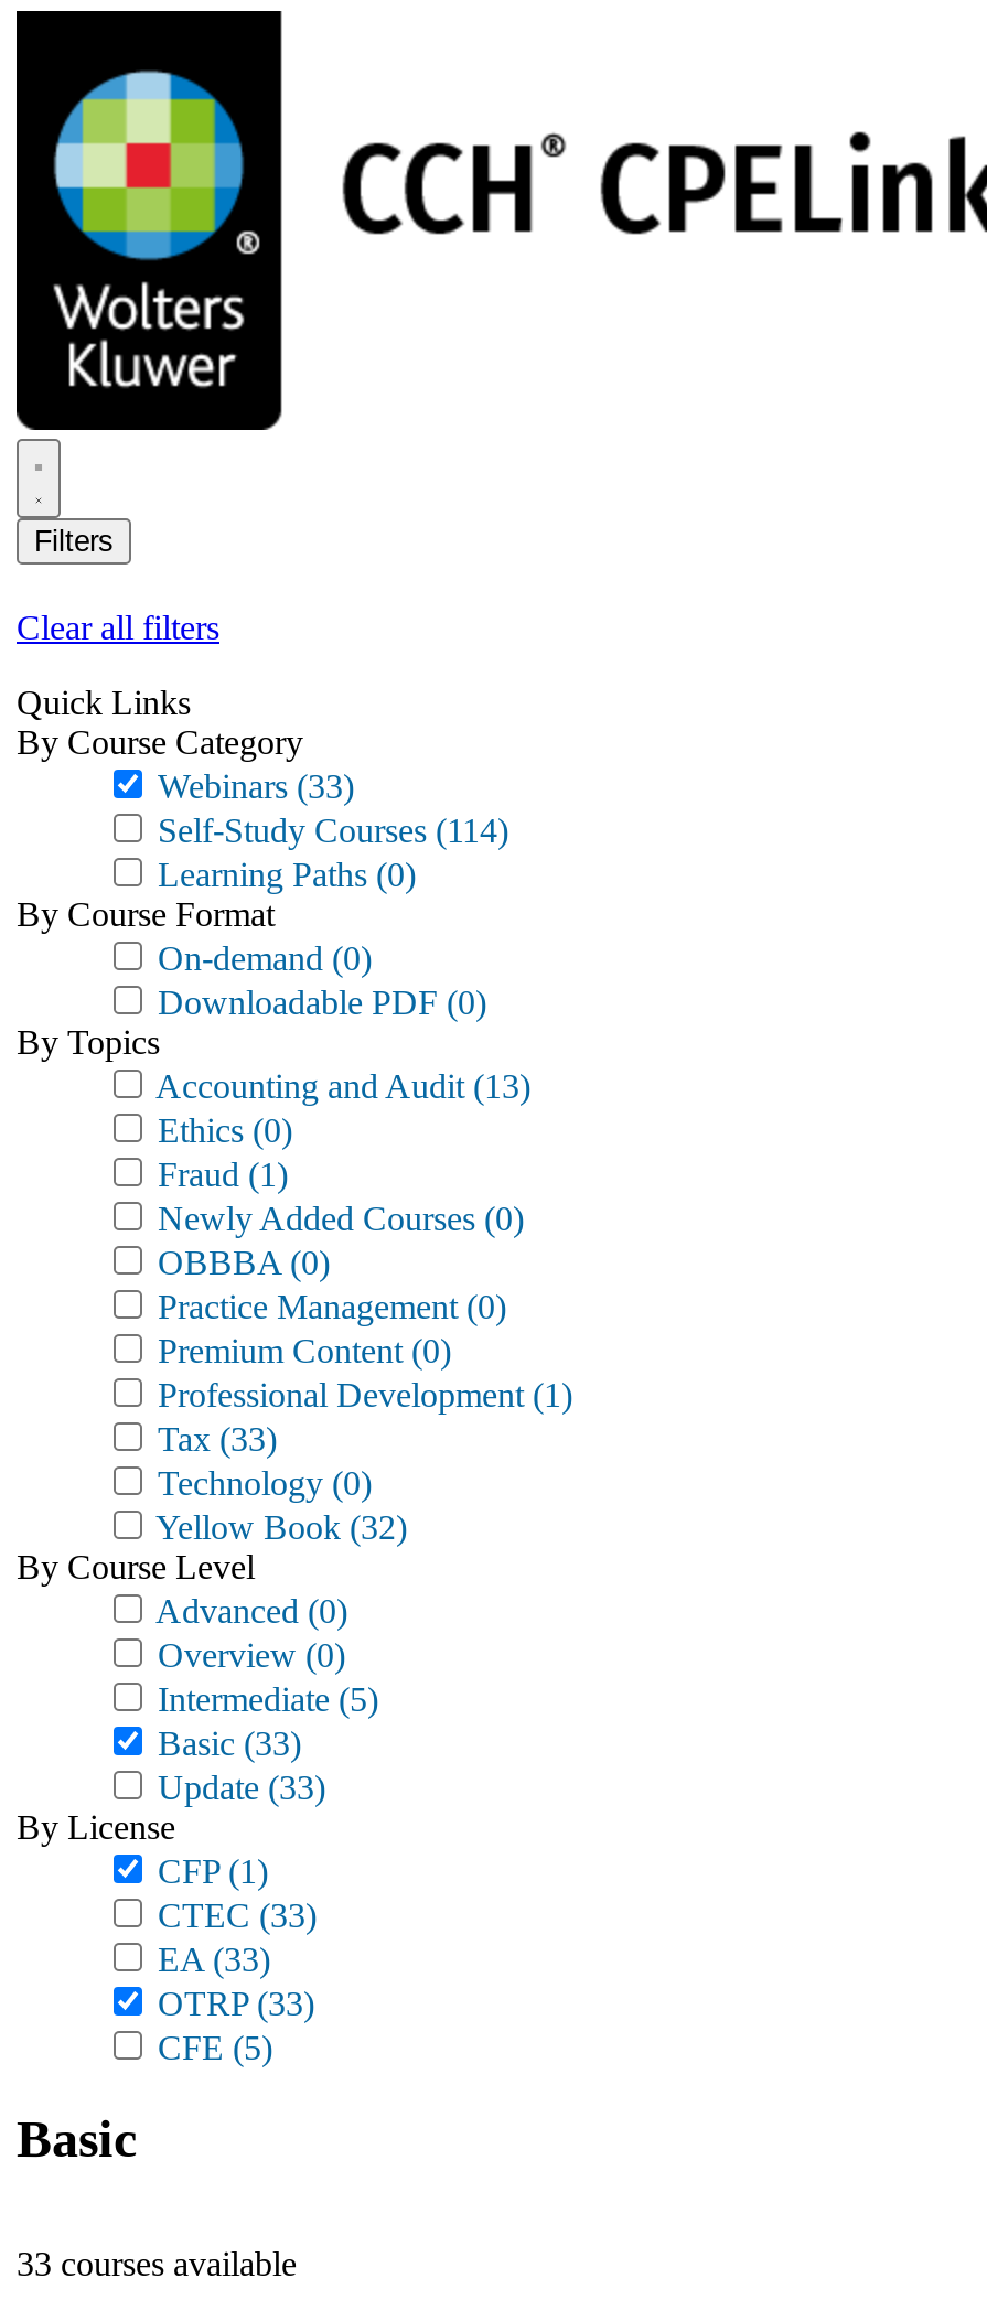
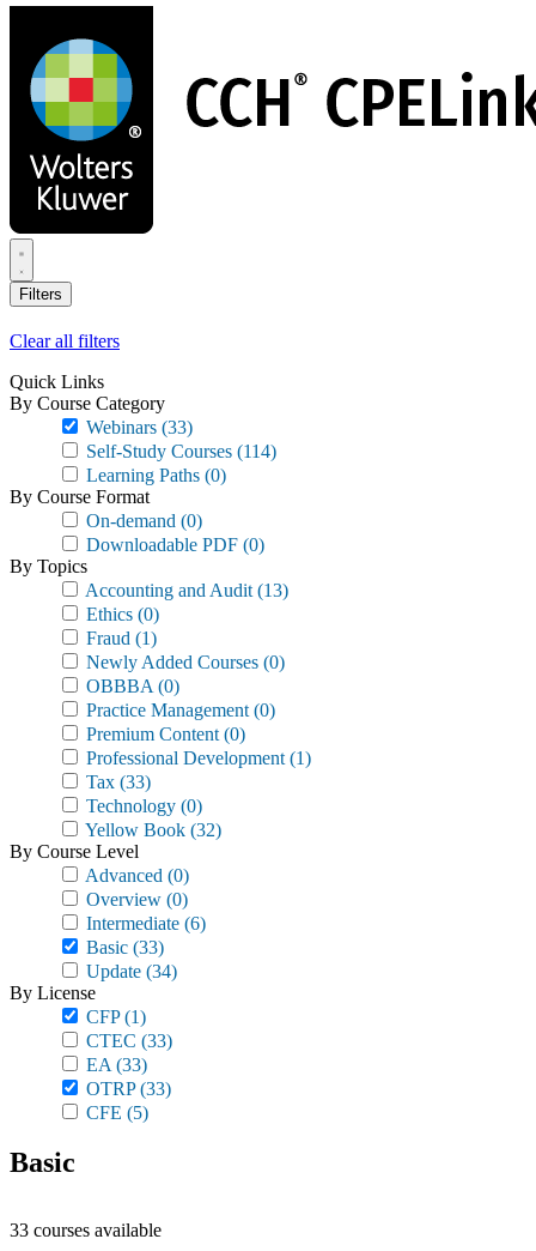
- Intermediate (5)
+ Intermediate (6)

- Update (33)
+ Update (34)
